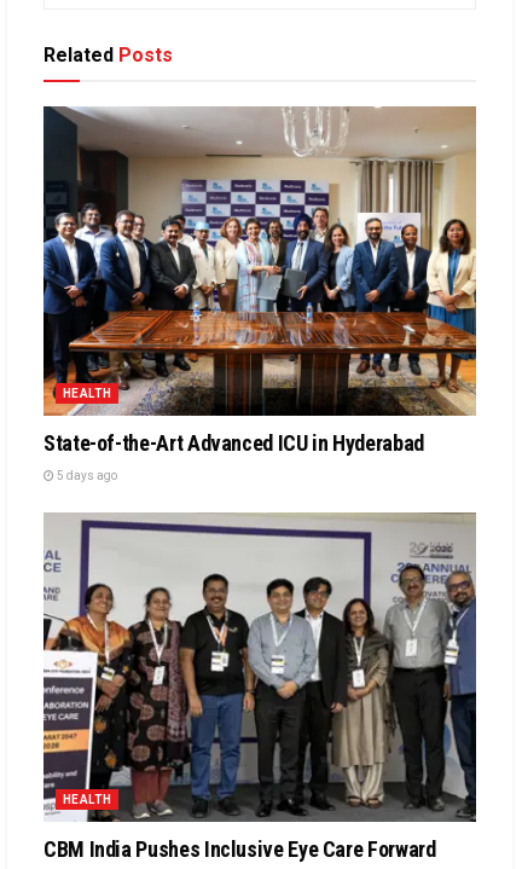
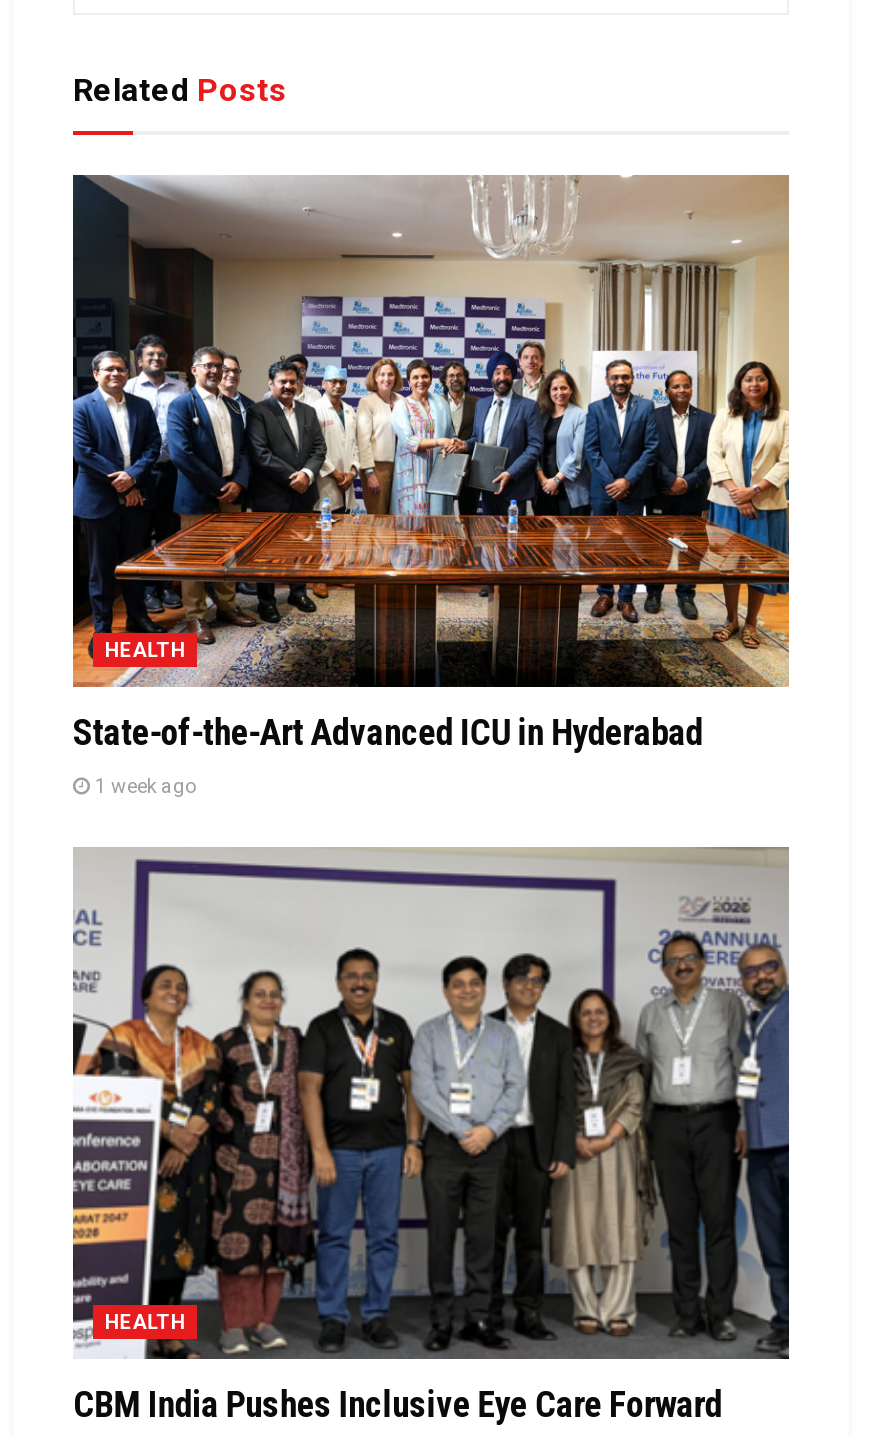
- 5 days ago
+ 1 week ago
